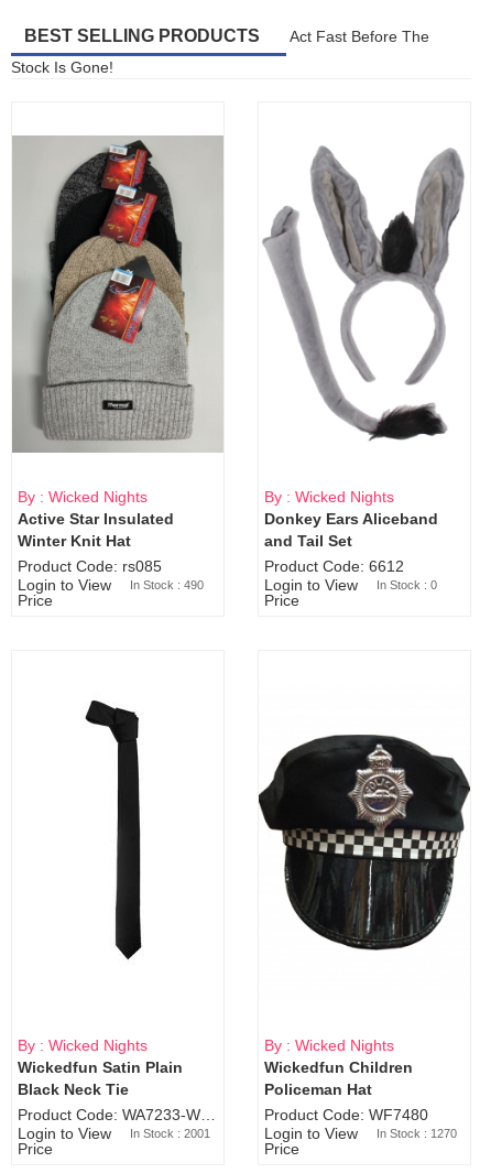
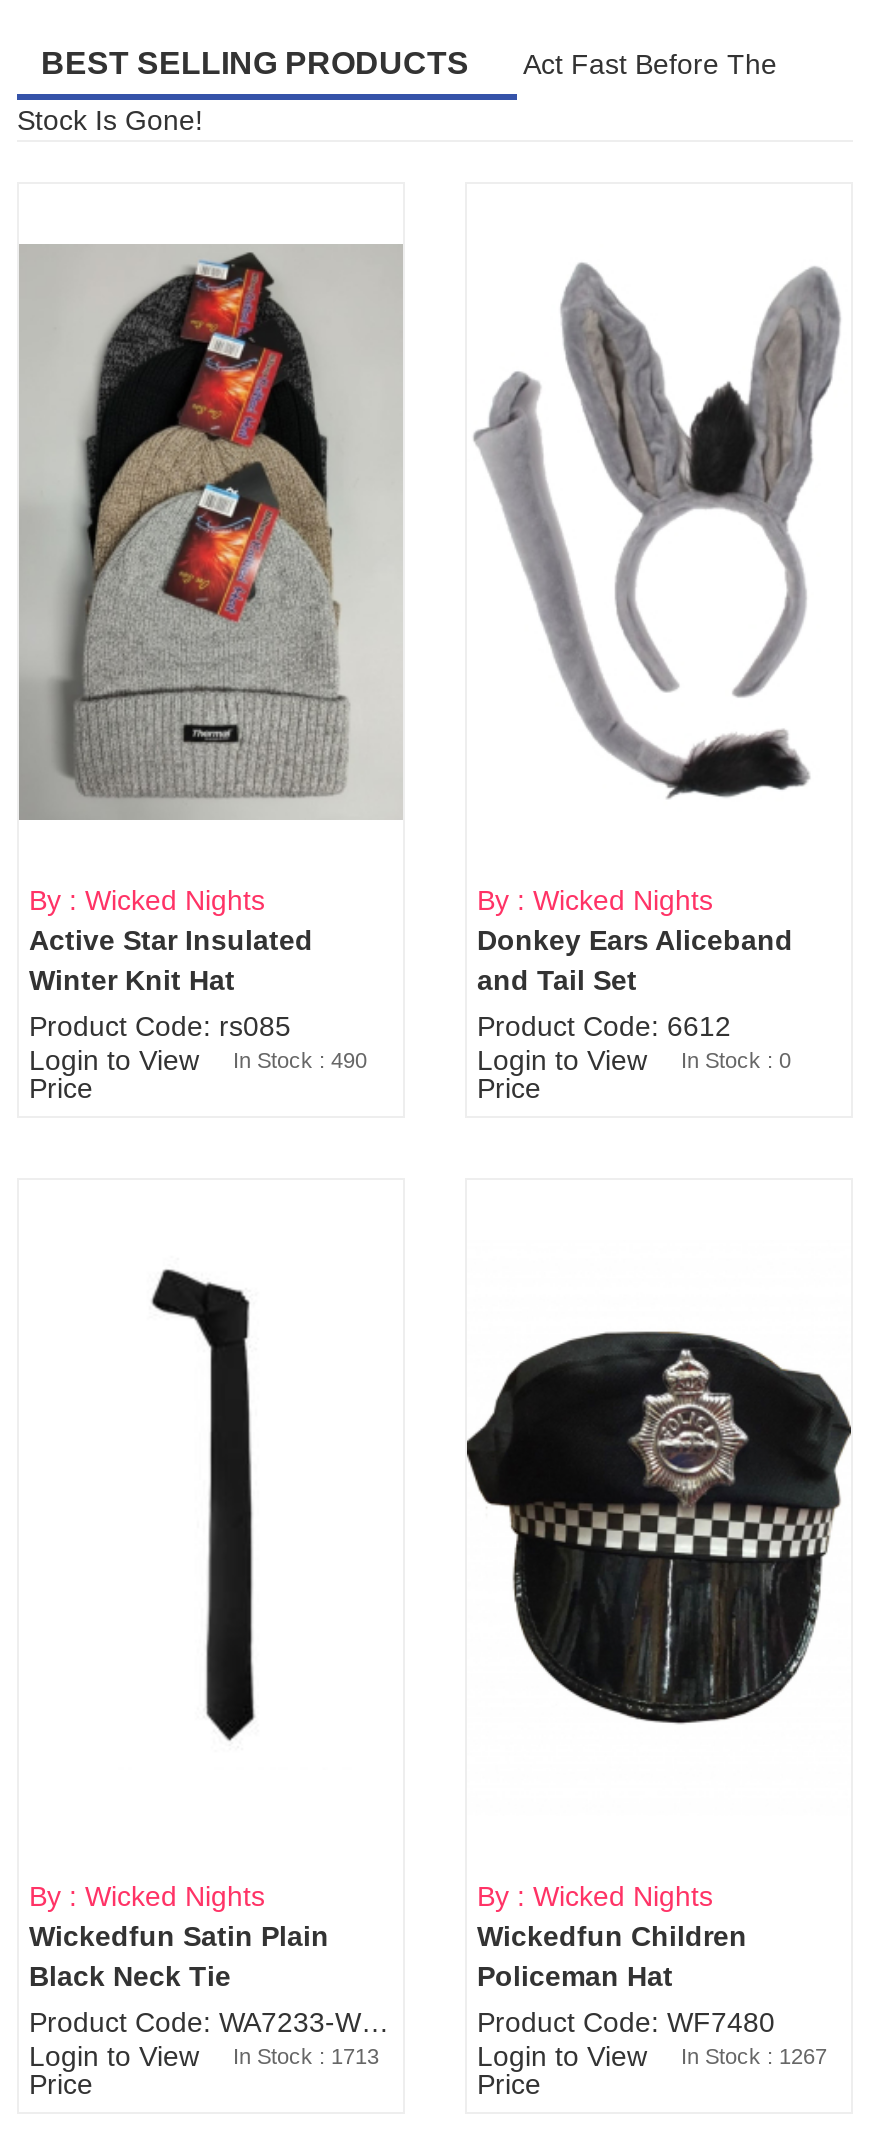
- Login to View In Stock : 2001
+ Login to View In Stock : 1713

- Login to View In Stock : 1270
+ Login to View In Stock : 1267
